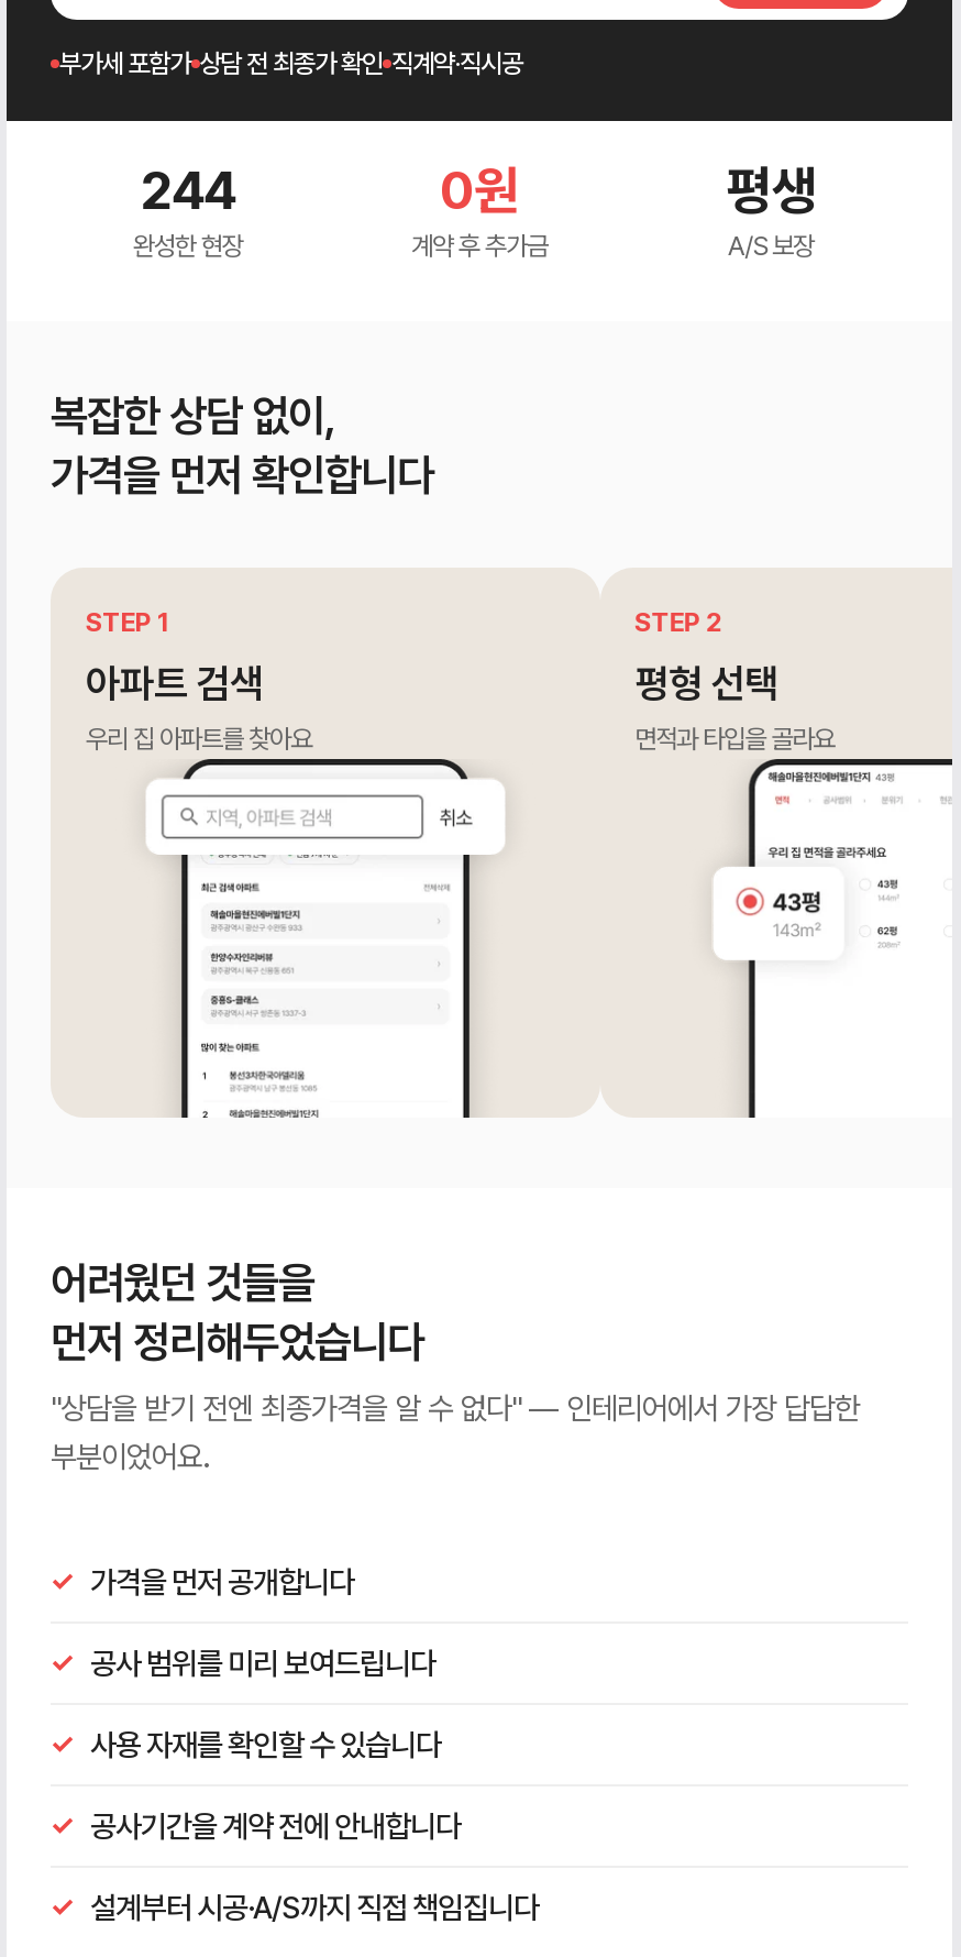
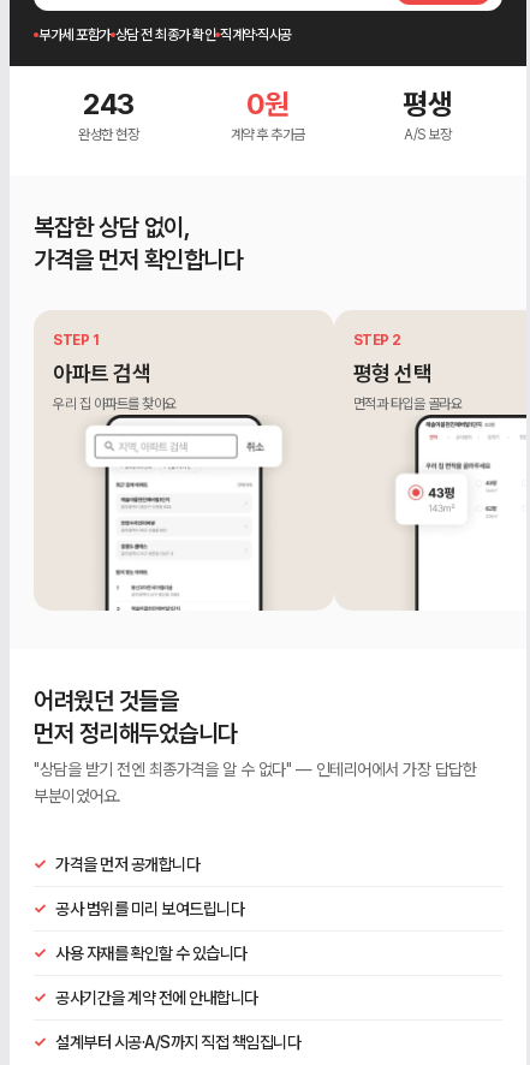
- 244
+ 243
